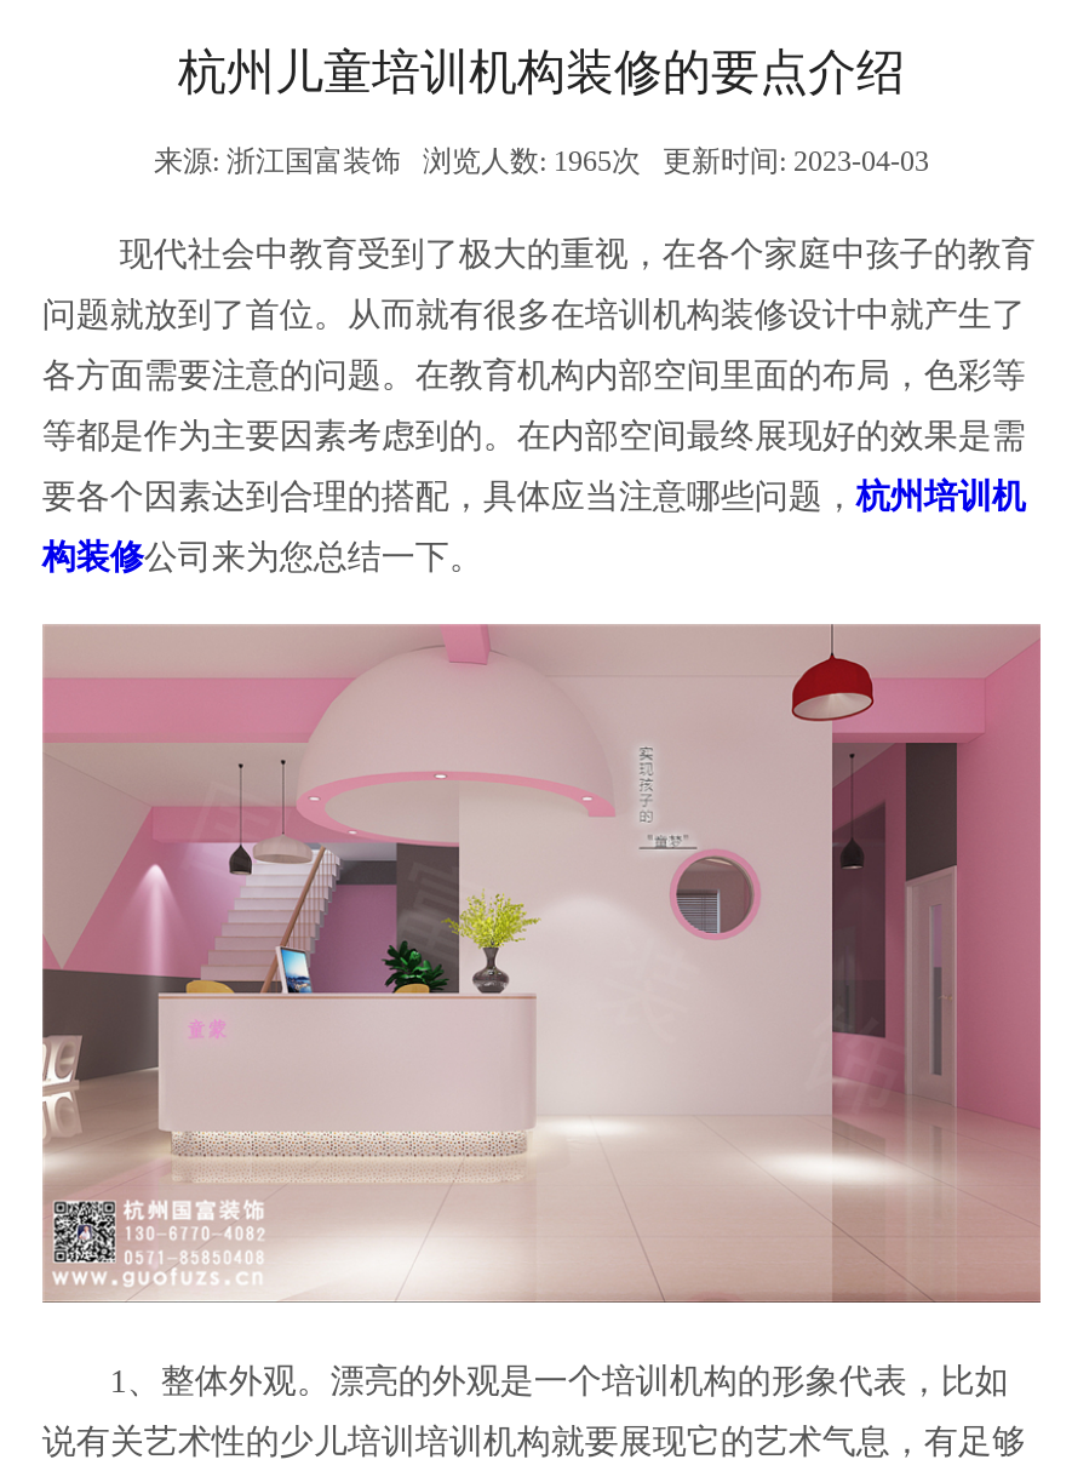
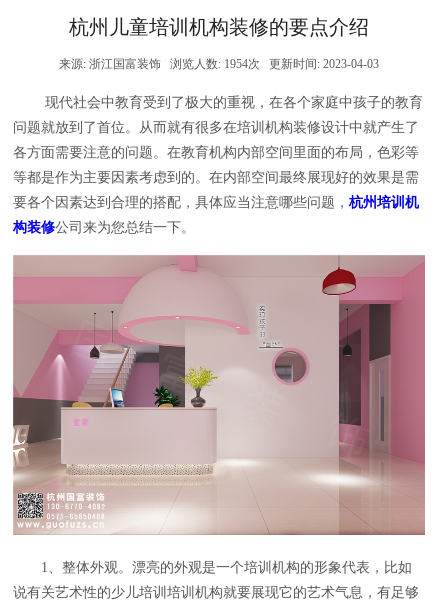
- 来源: 浙江国富装饰 浏览人数: 1965次 更新时间: 2023-04-03
+ 来源: 浙江国富装饰 浏览人数: 1954次 更新时间: 2023-04-03
